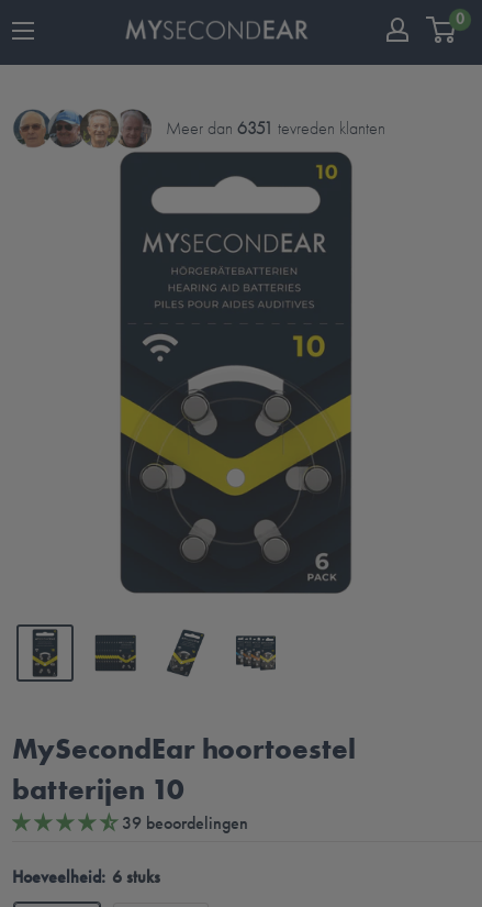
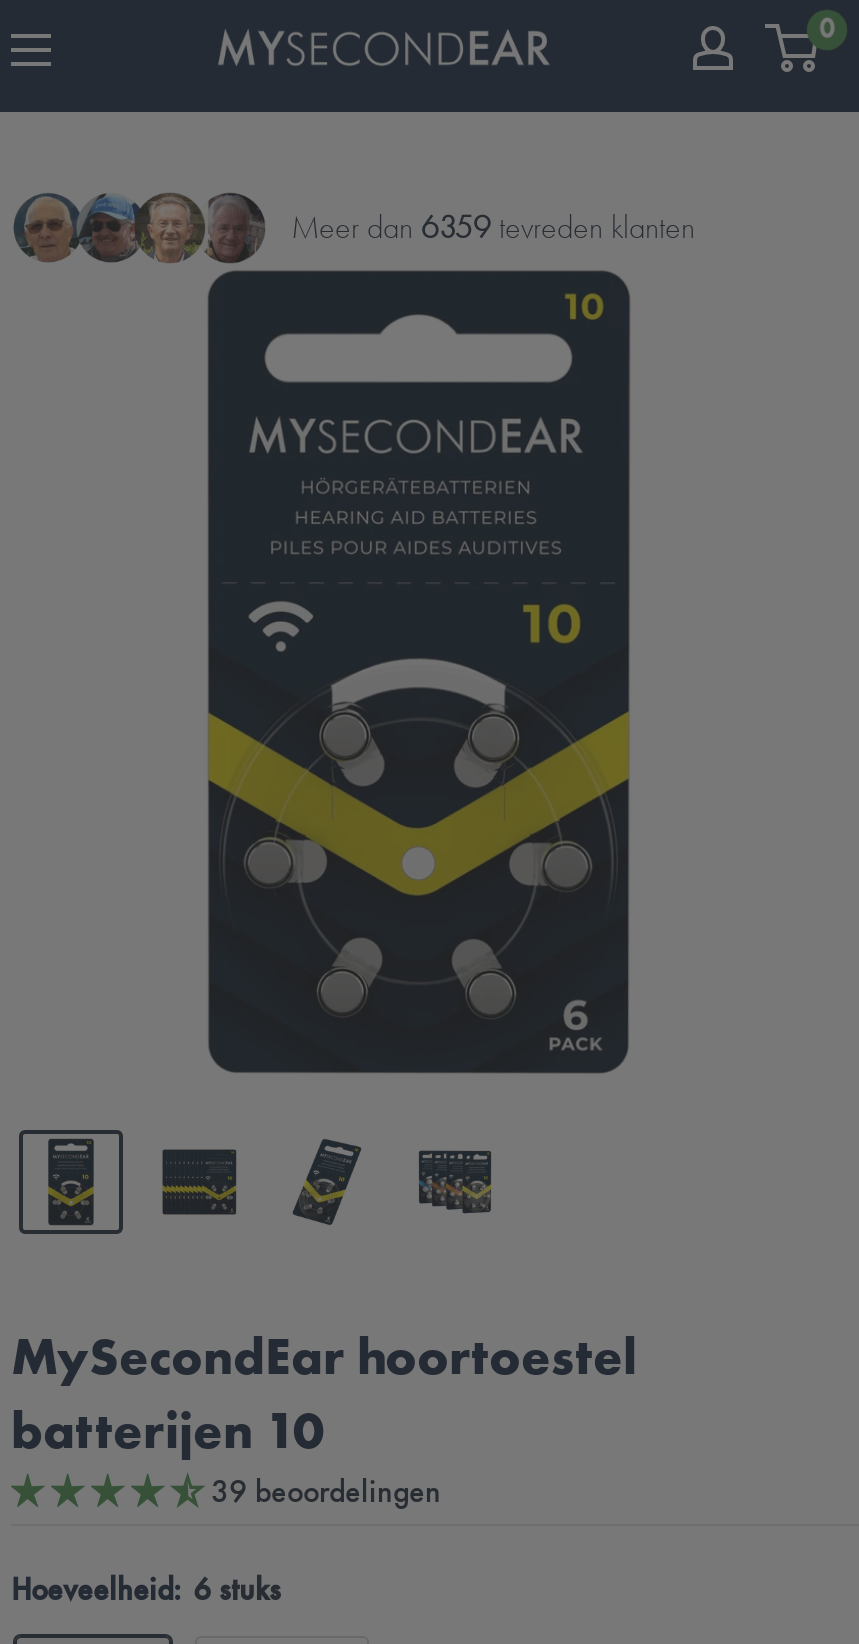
- Meer dan 6351 tevreden klanten
+ Meer dan 6359 tevreden klanten
